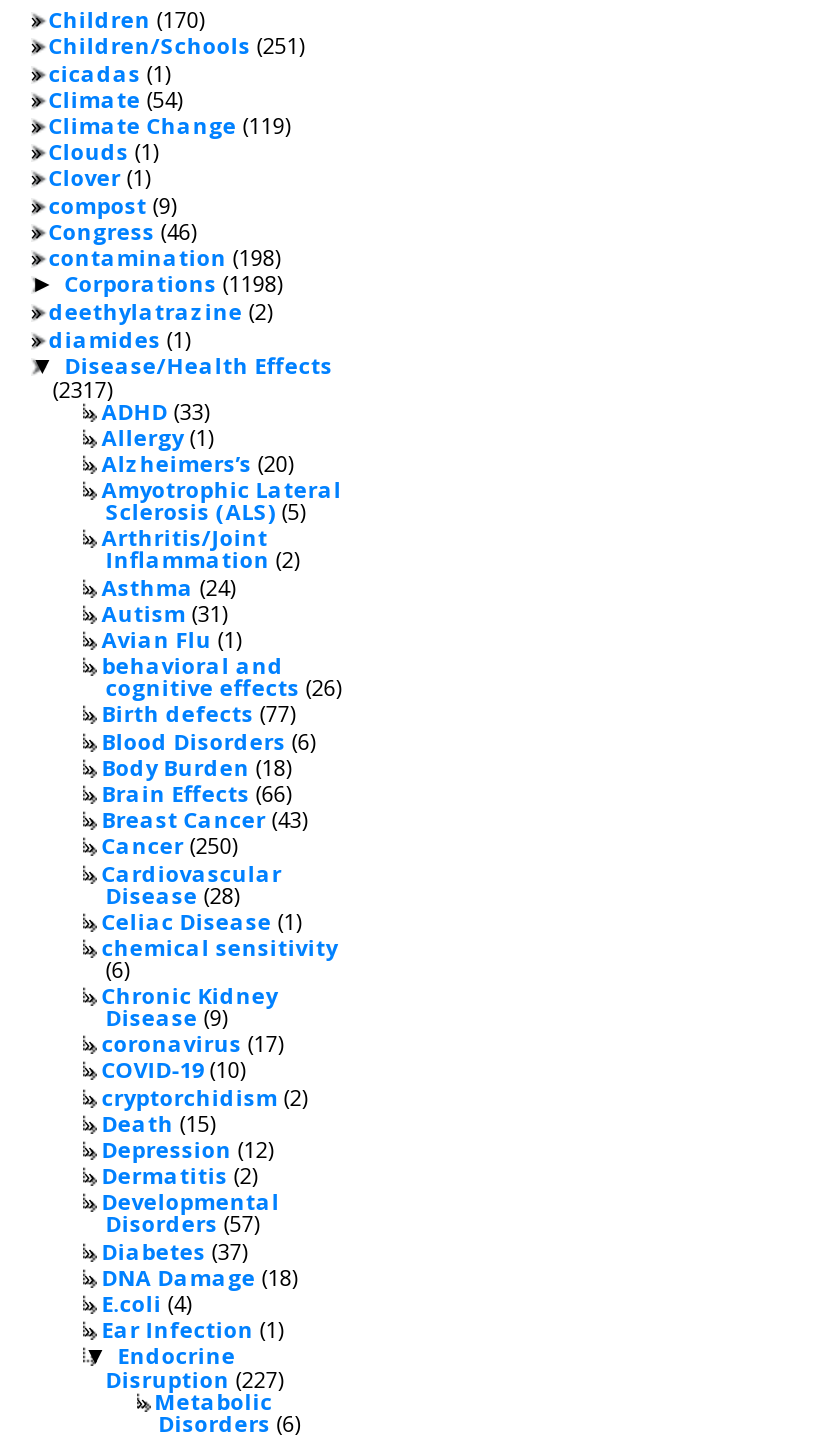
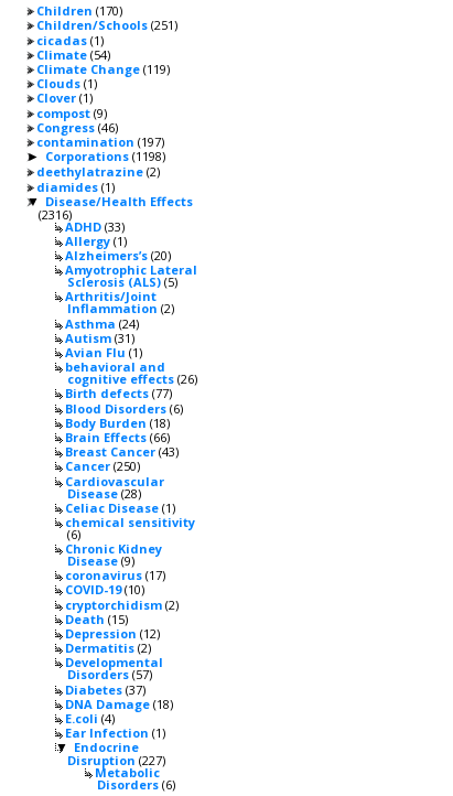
- contamination (198)
+ contamination (197)

- (2317)
+ (2316)
